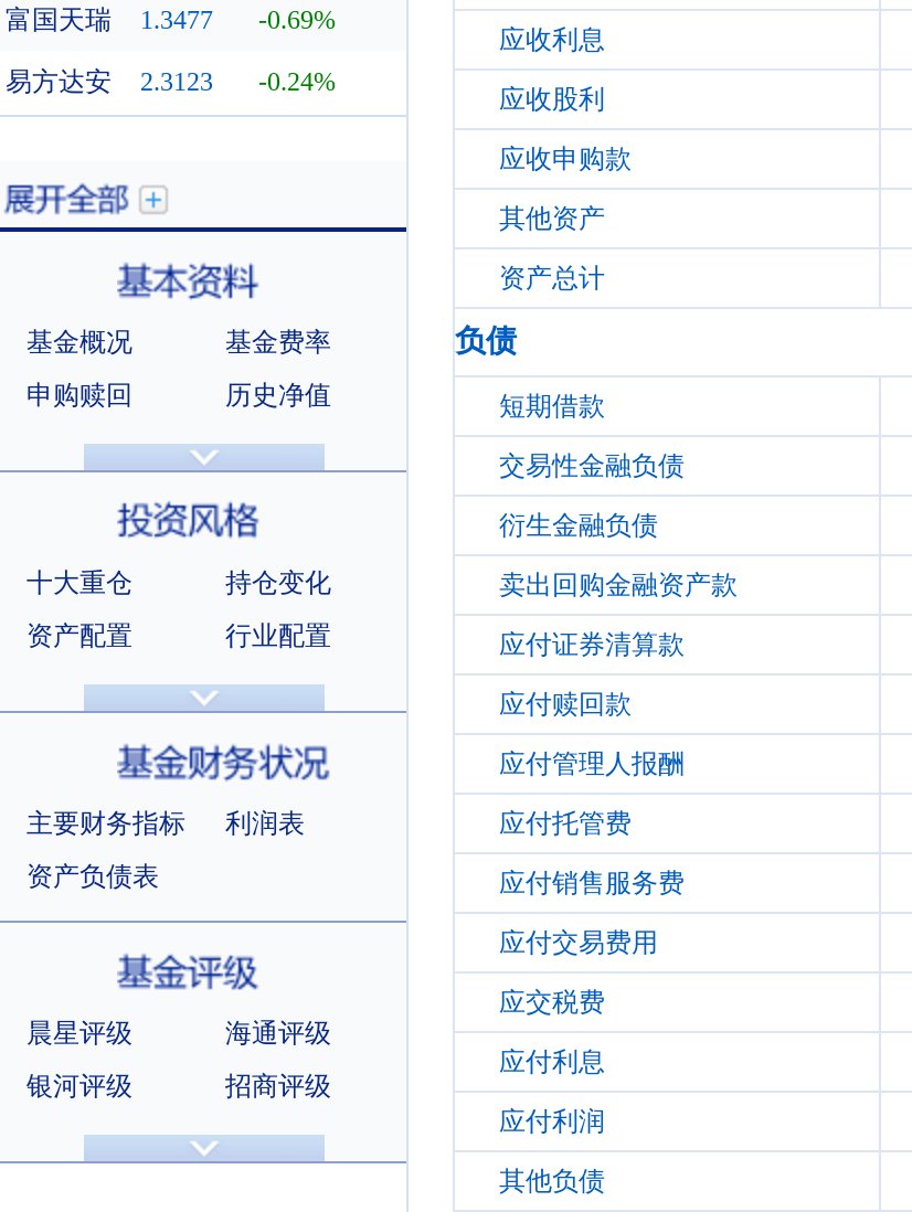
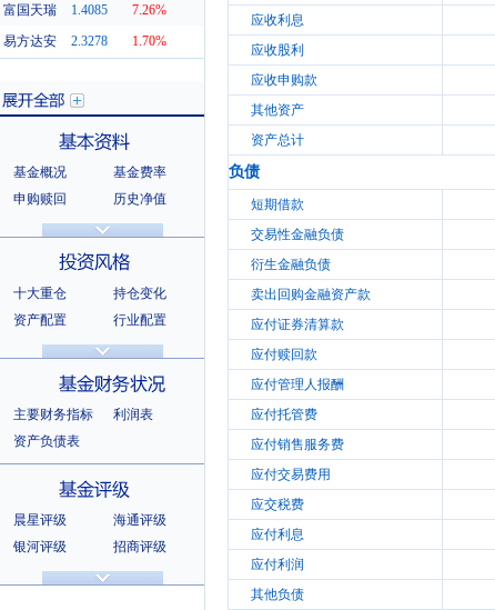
- 1.3477
+ 1.4085

- -0.69%
+ 7.26%

- 2.3123
+ 2.3278

- -0.24%
+ 1.70%
